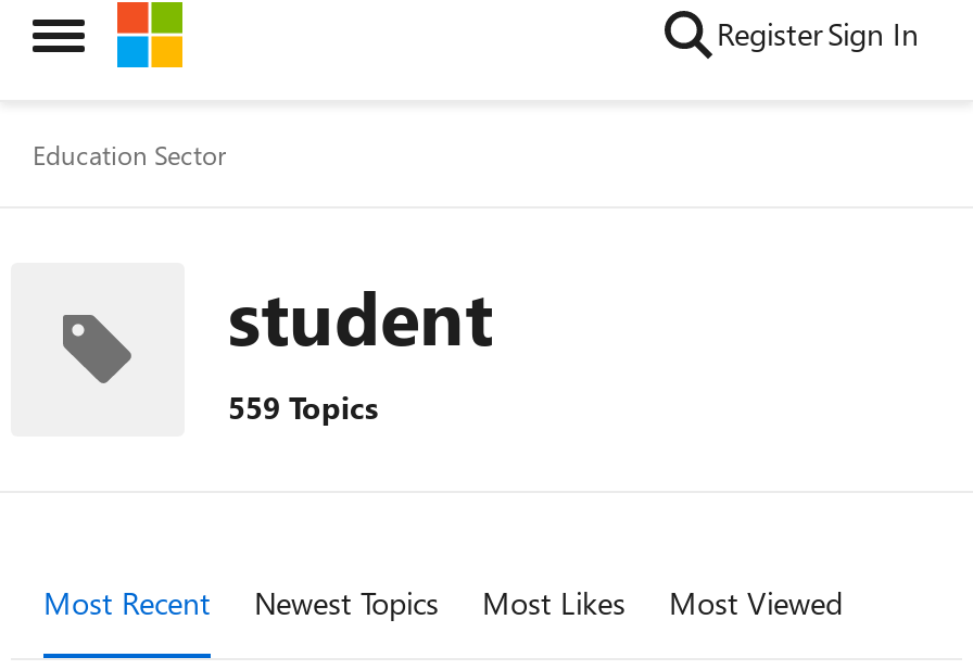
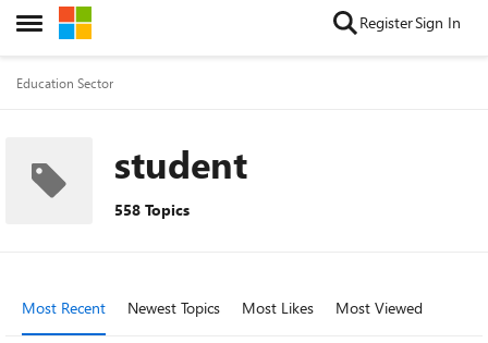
- 559 Topics
+ 558 Topics
